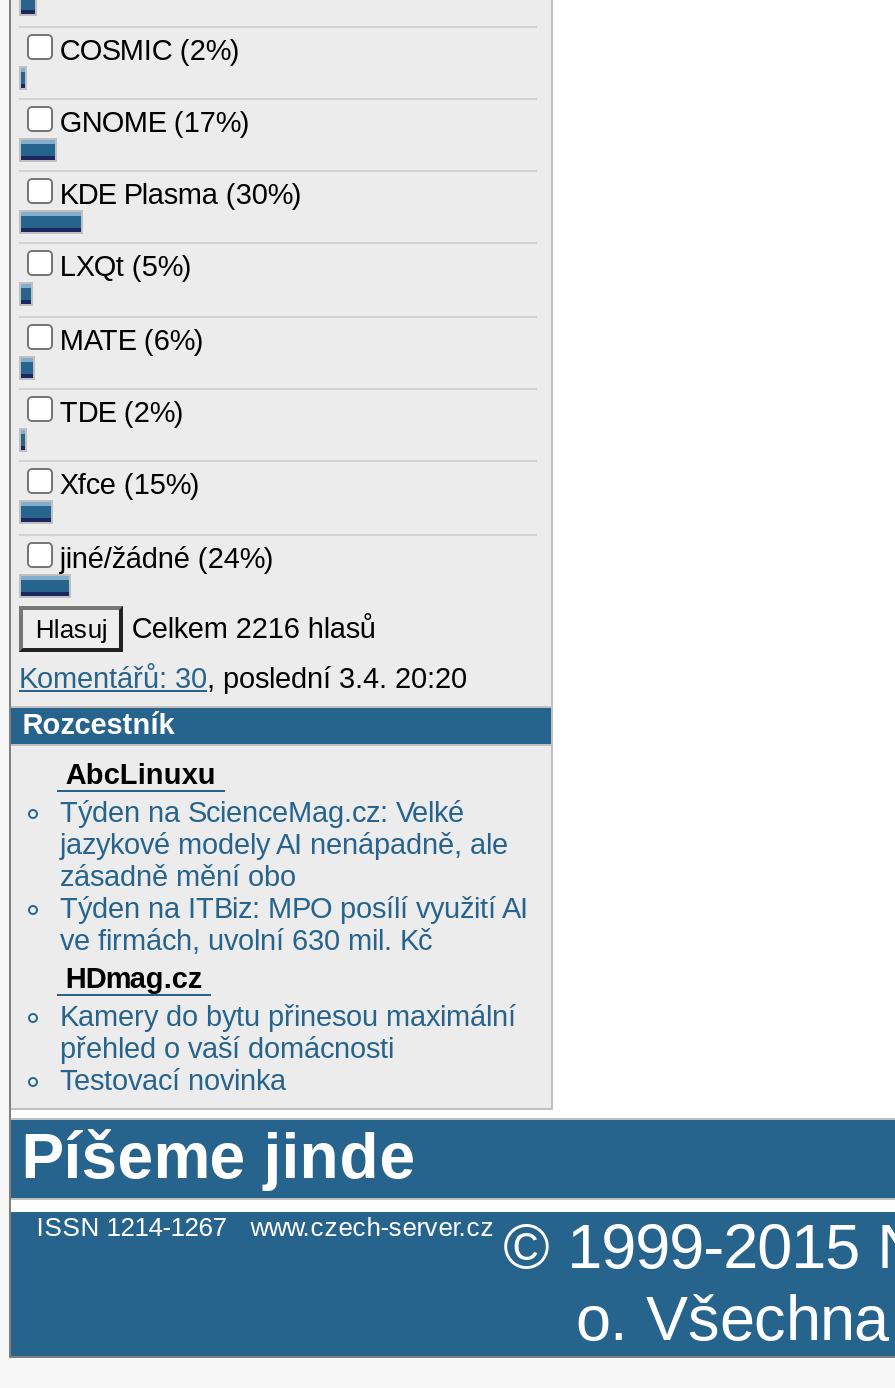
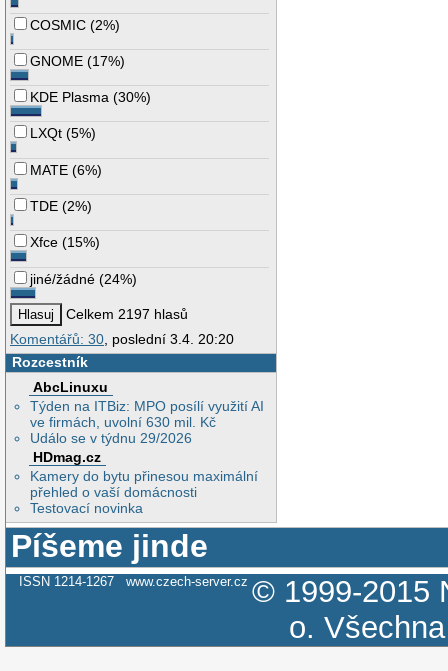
- Celkem 2216 hlasů
+ Celkem 2197 hlasů

- Týden na ScienceMag.cz: Velké
- jazykové modely AI nenápadně, ale
- zásadně mění obo

moved up: Týden na ITBiz: MPO posílí využití AI | ve firmách, uvolní 630 mil. Kč

+ Událo se v týdnu 29/2026
